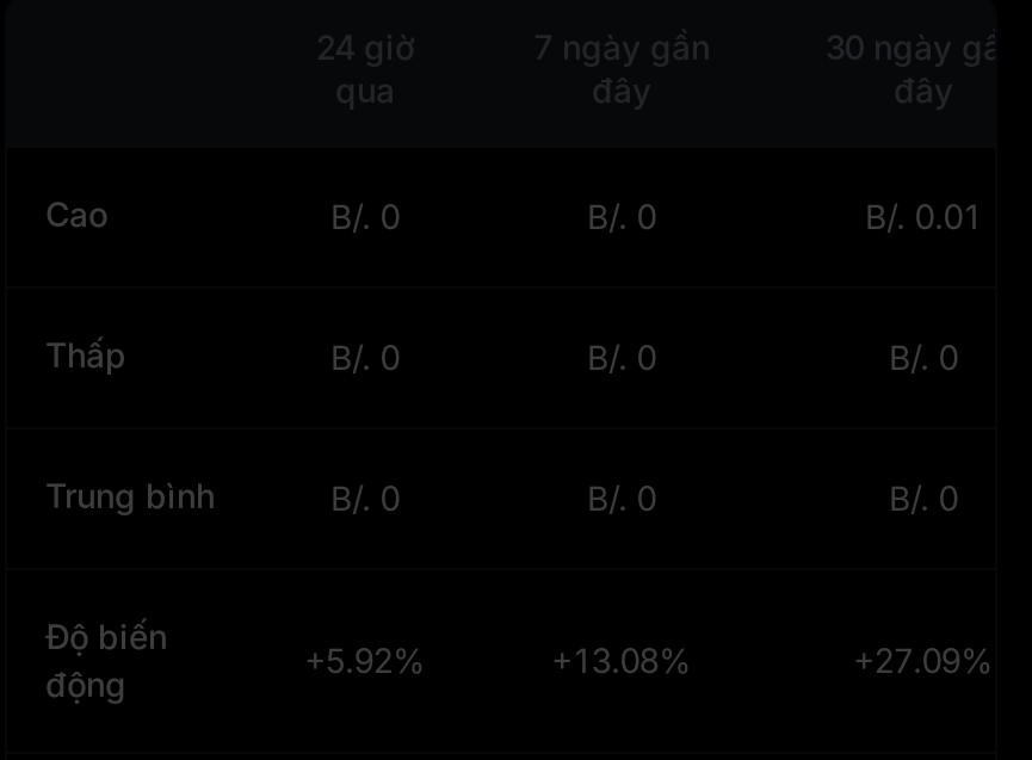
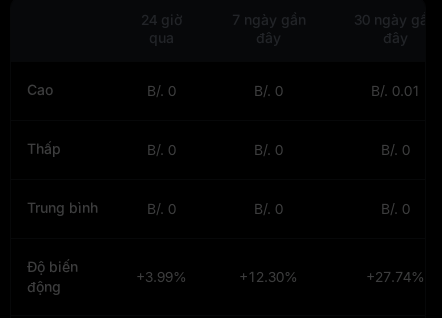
- +5.92%
+ +3.99%

- +13.08%
+ +12.30%

- +27.09%
+ +27.74%
